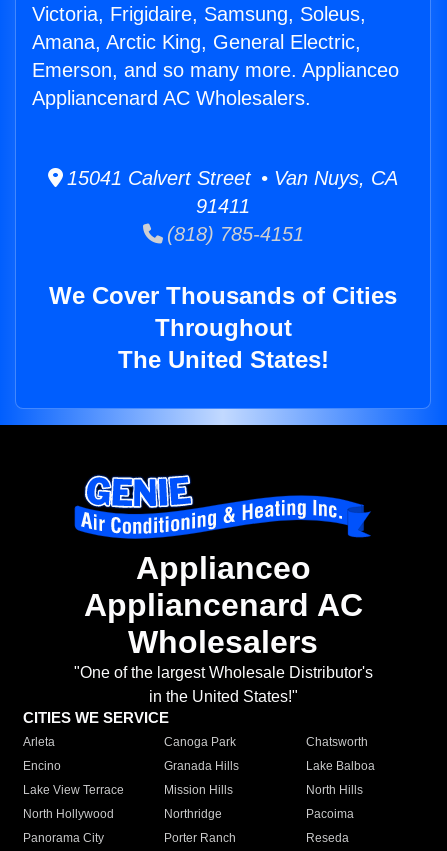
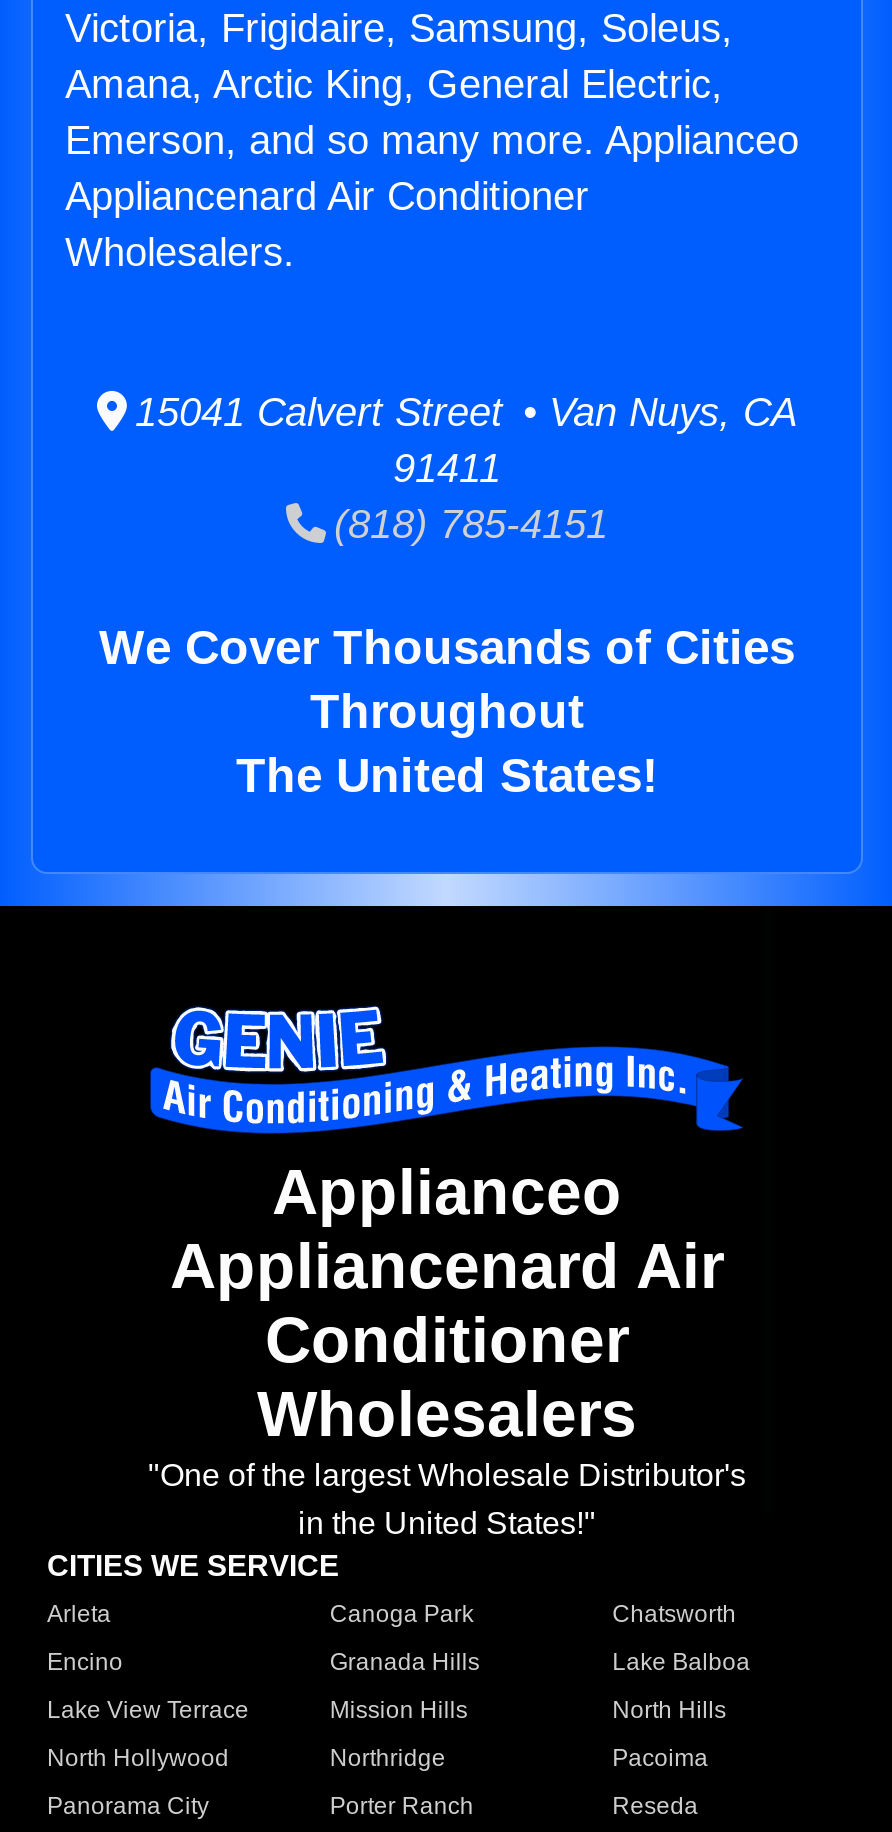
- Appliancenard AC Wholesalers.
+ Appliancenard Air Conditioner
+ Wholesalers.

- Appliancenard AC
+ Appliancenard Air
+ Conditioner
